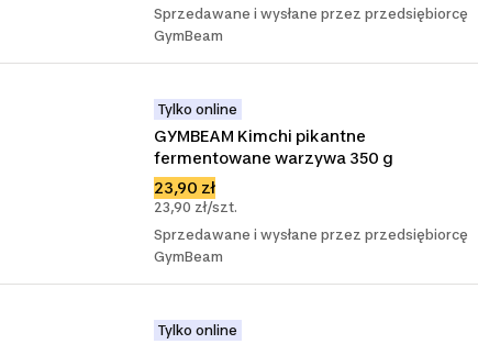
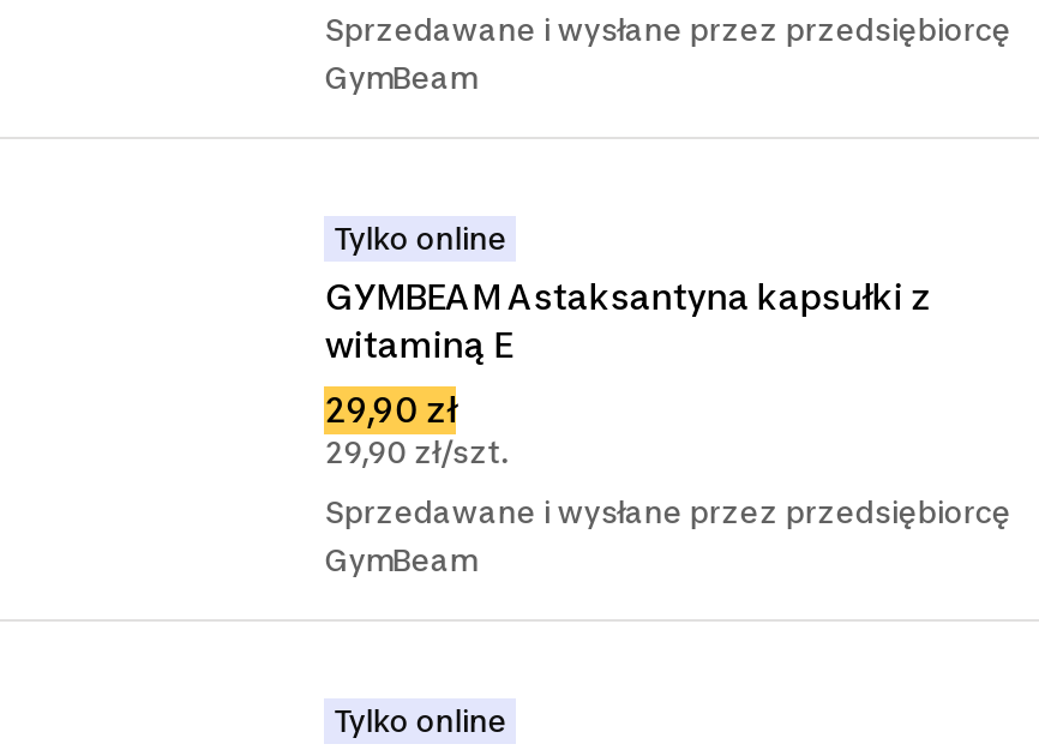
- GYMBEAM Kimchi pikantne
- fermentowane warzywa 350 g
+ GYMBEAM Astaksantyna kapsułki z
+ witaminą E

- 23,90 zł
- 23,90 zł/szt.
+ 29,90 zł
+ 29,90 zł/szt.
